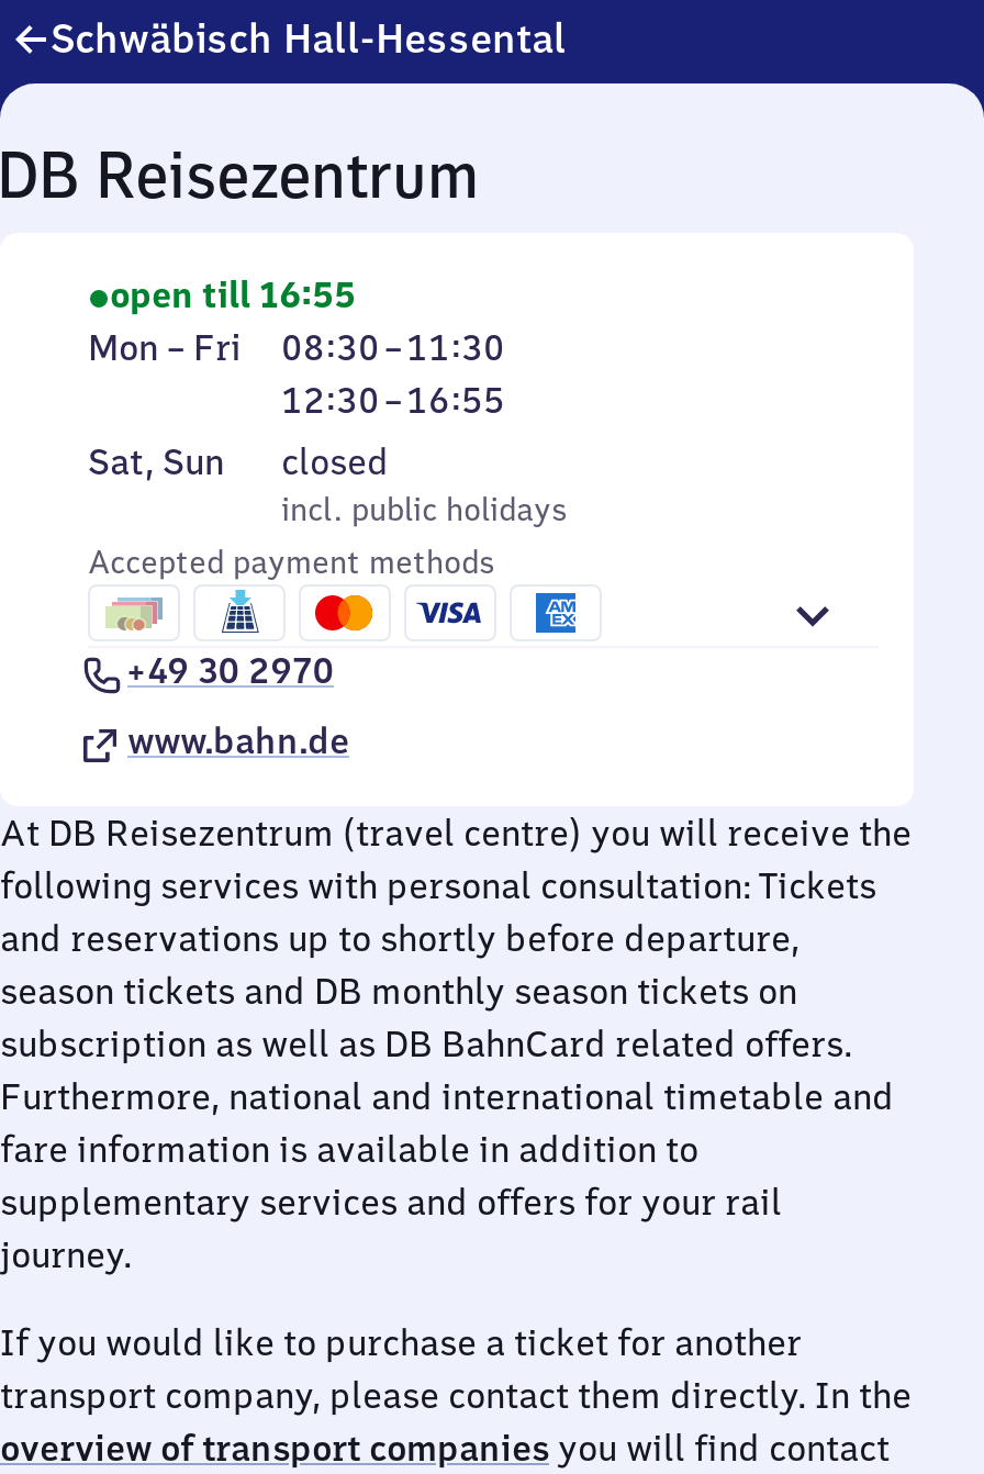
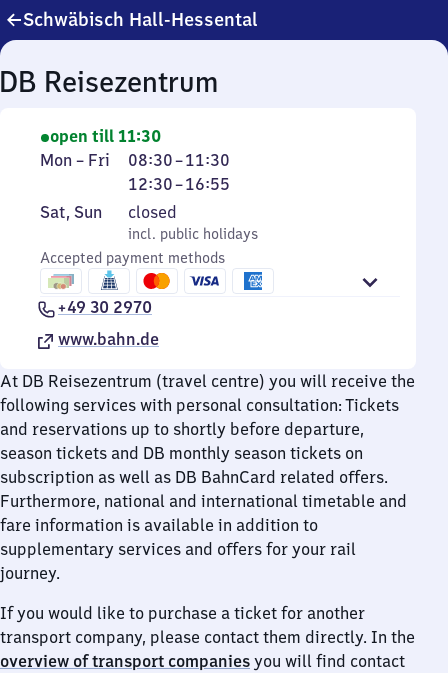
- open till 16:55
+ open till 11:30
